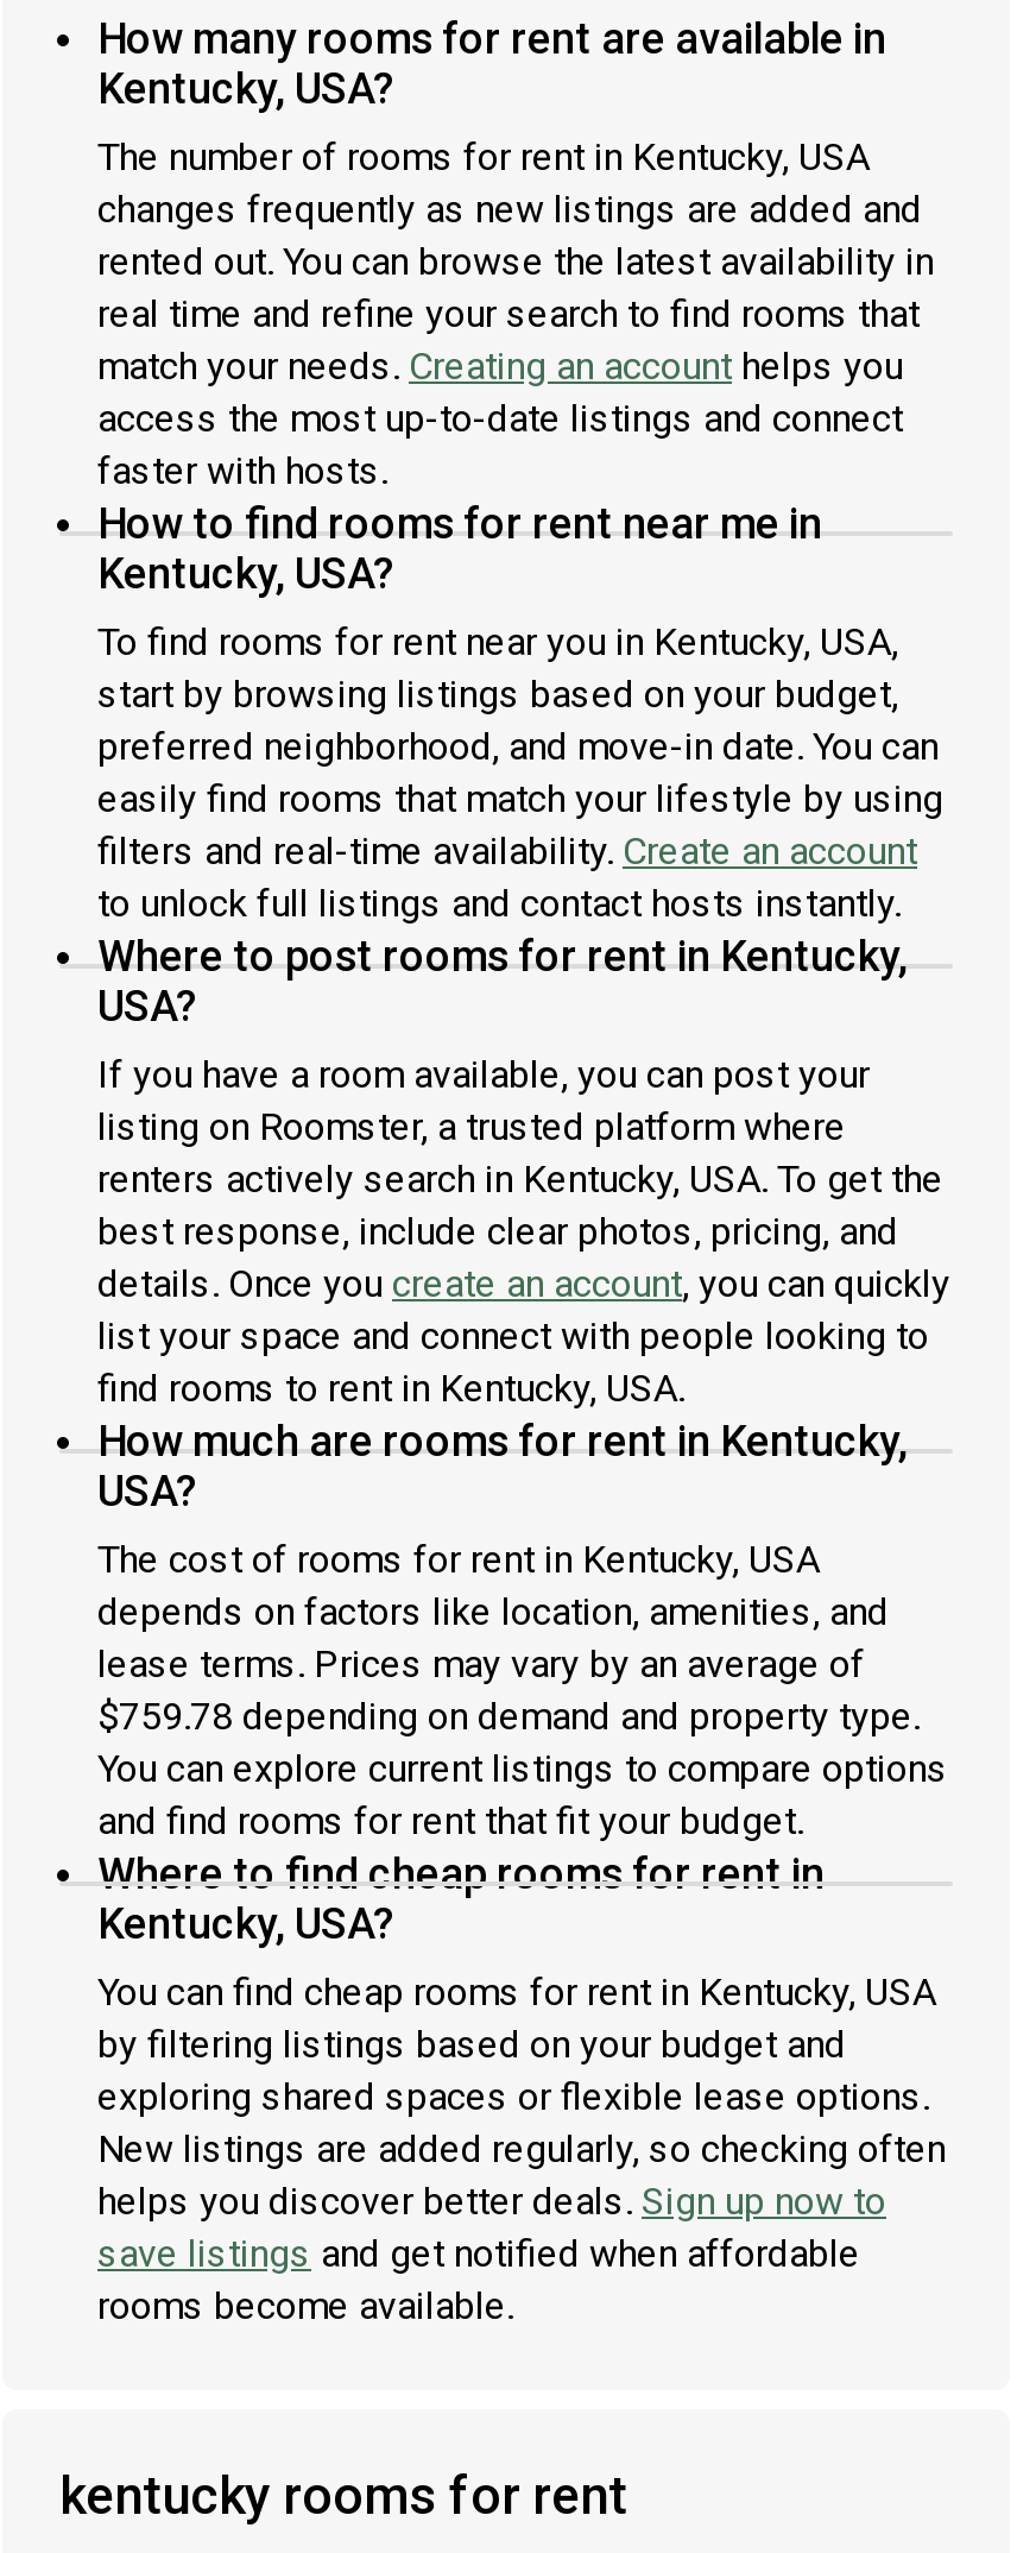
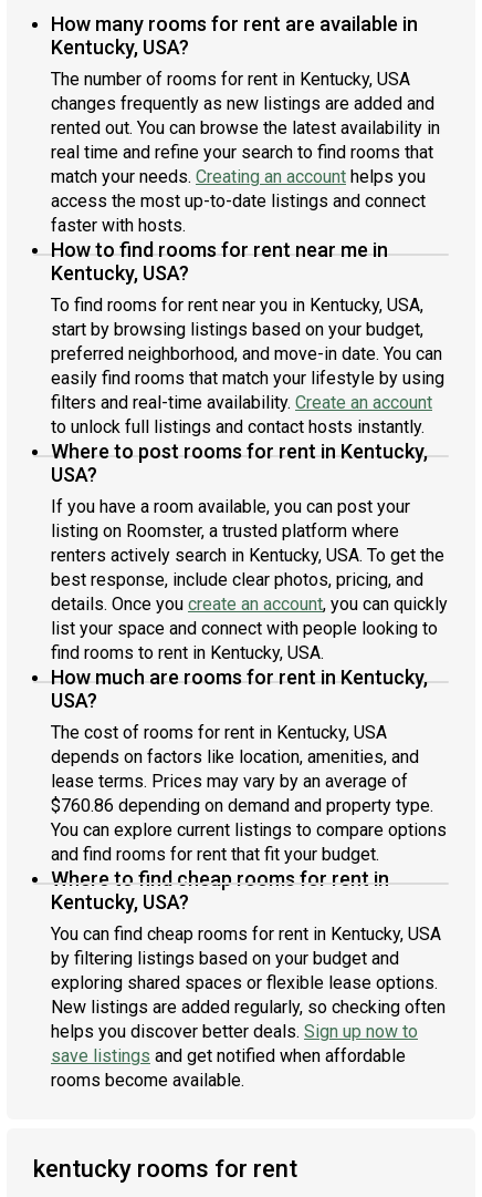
- $759.78 depending on demand and property type.
+ $760.86 depending on demand and property type.
